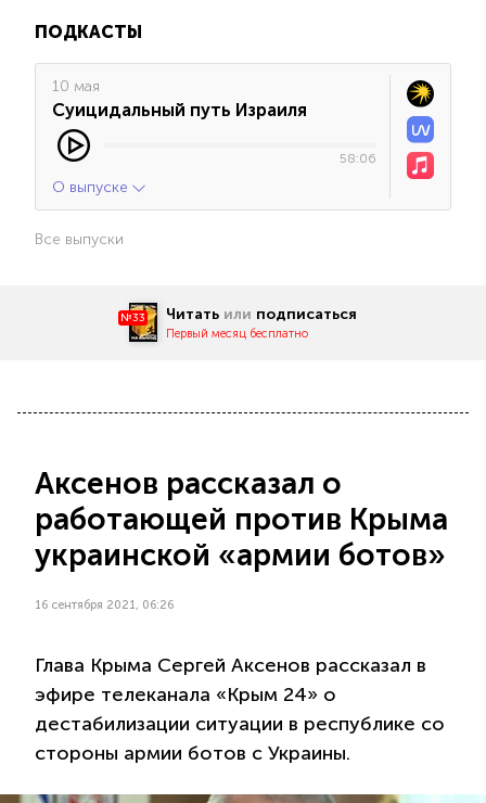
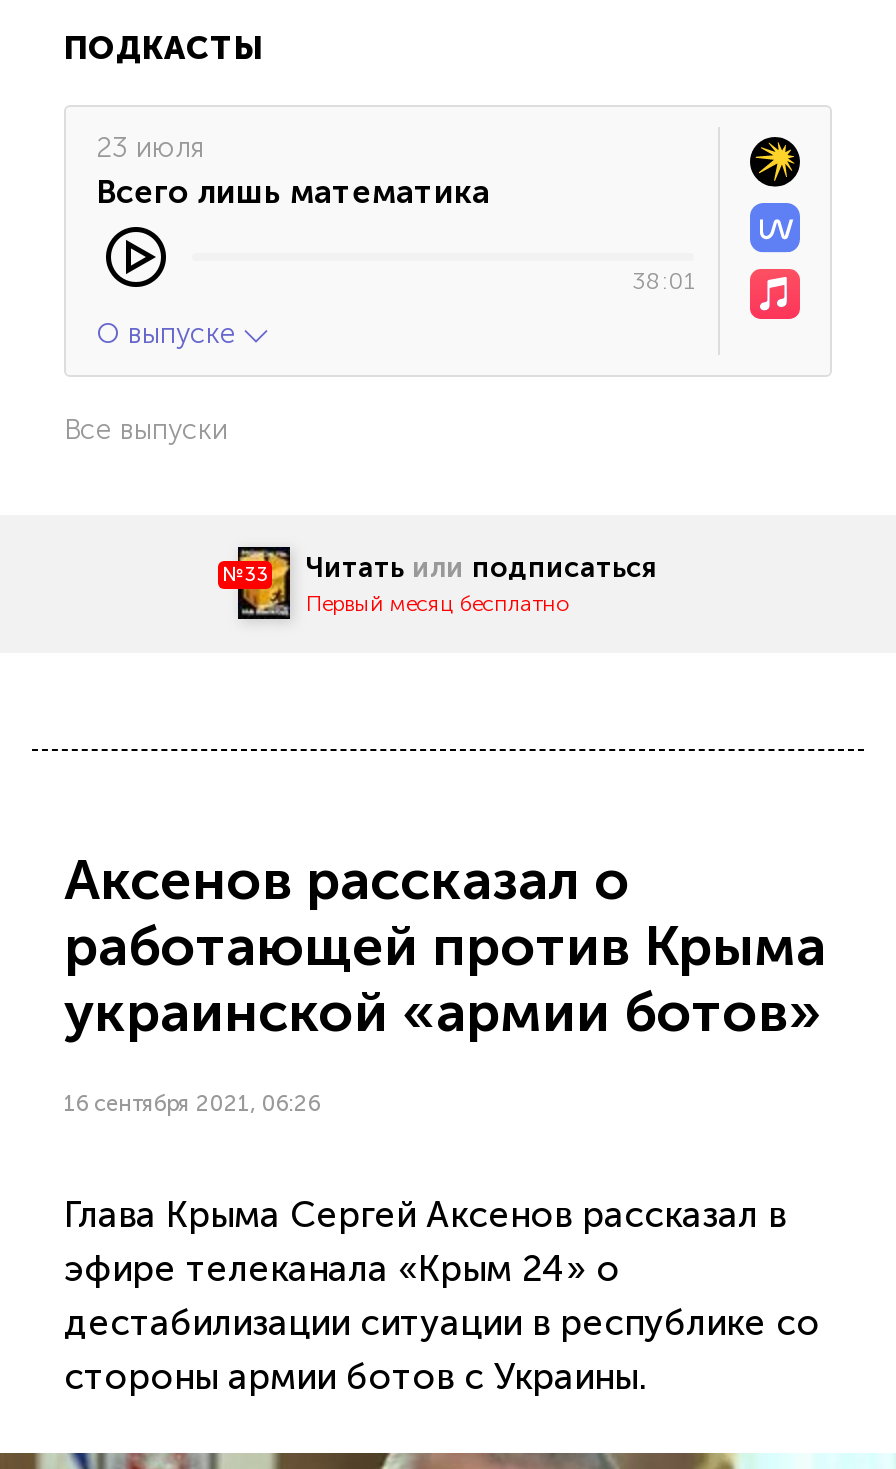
- 10 мая
- Суицидальный путь Израиля
+ 23 июля
+ Всего лишь математика

- 58:06
+ 38:01
